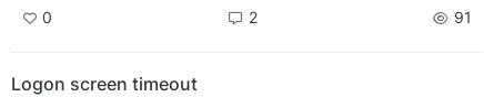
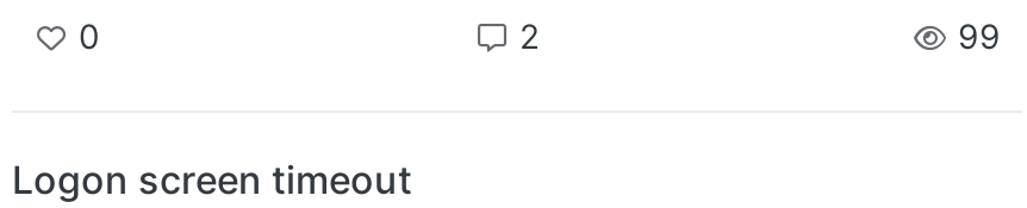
- 91
+ 99
